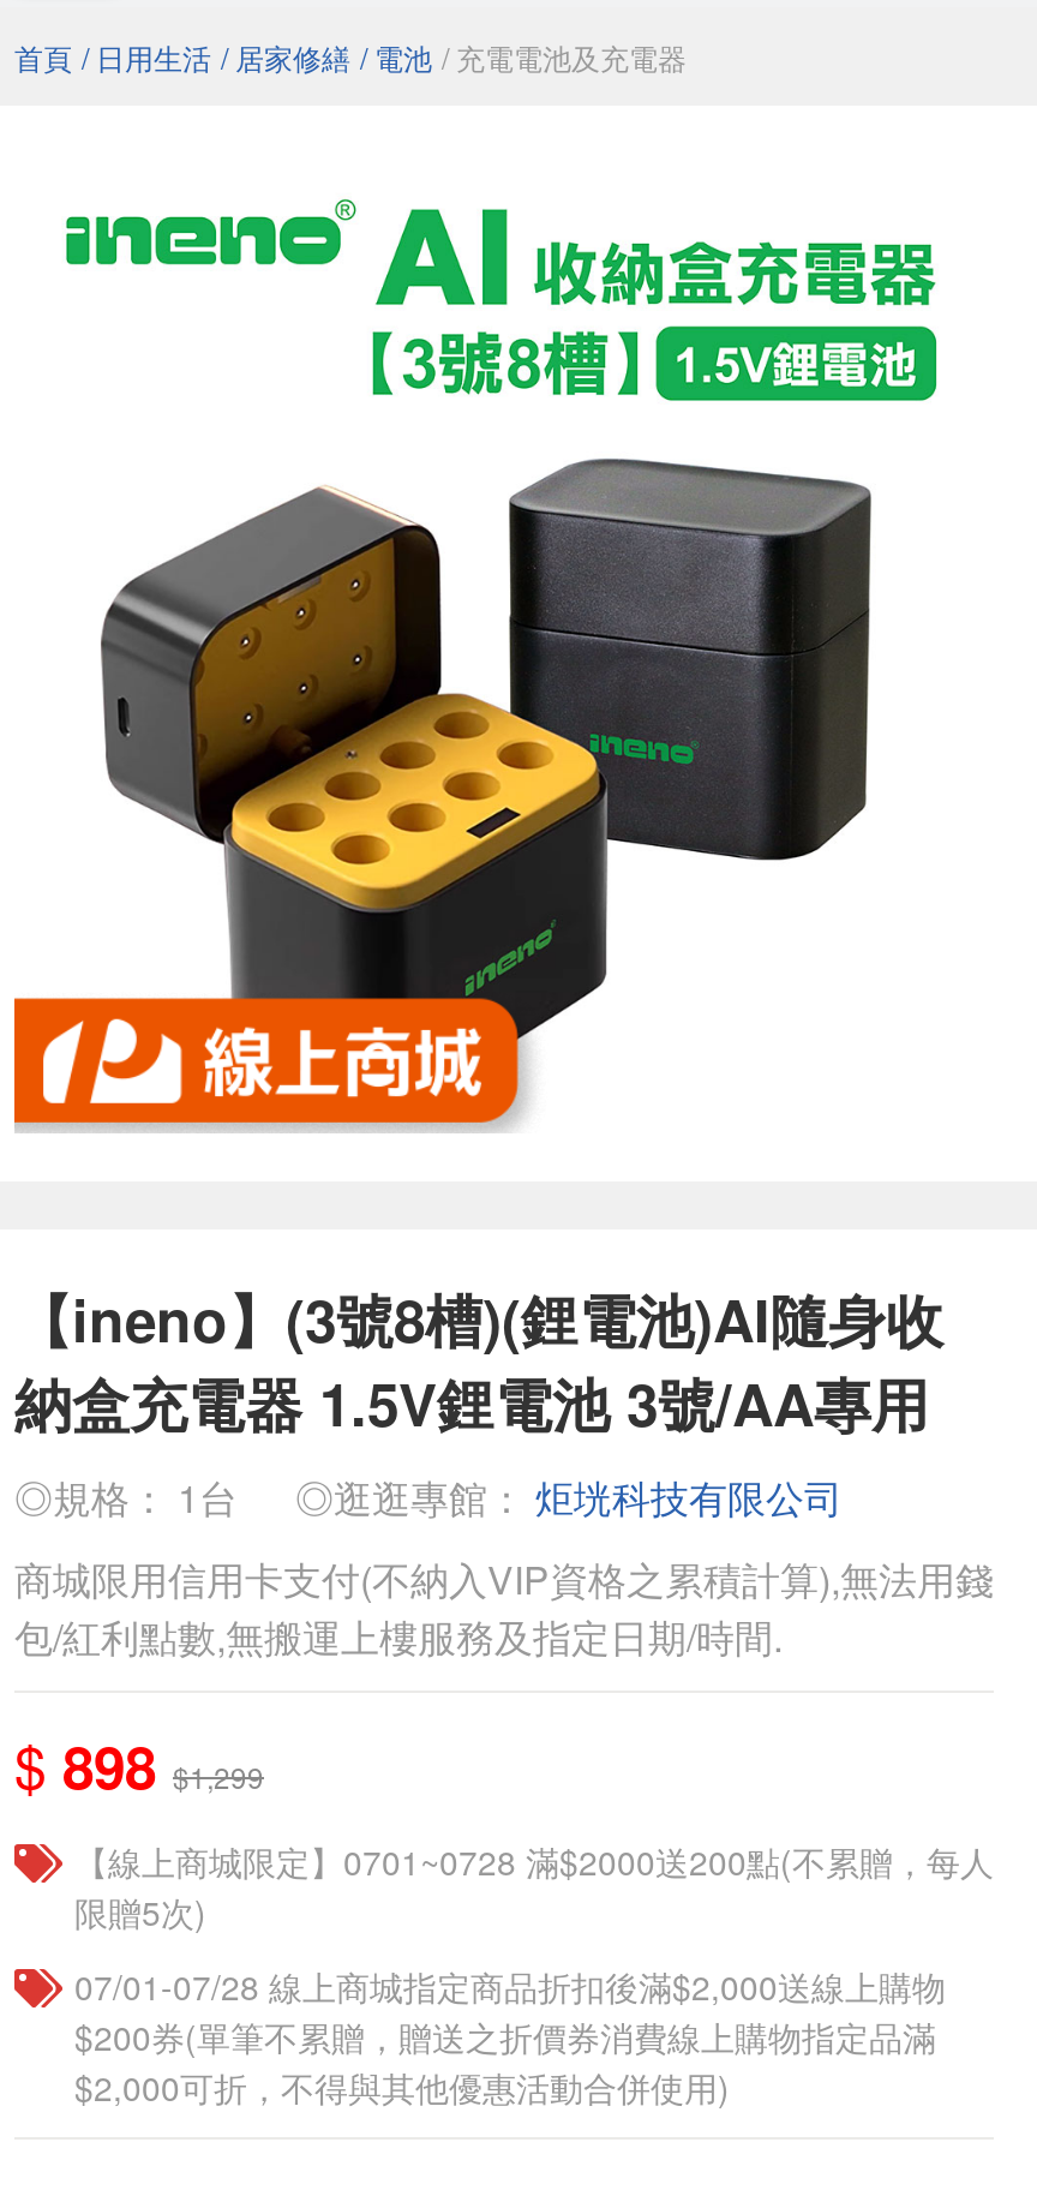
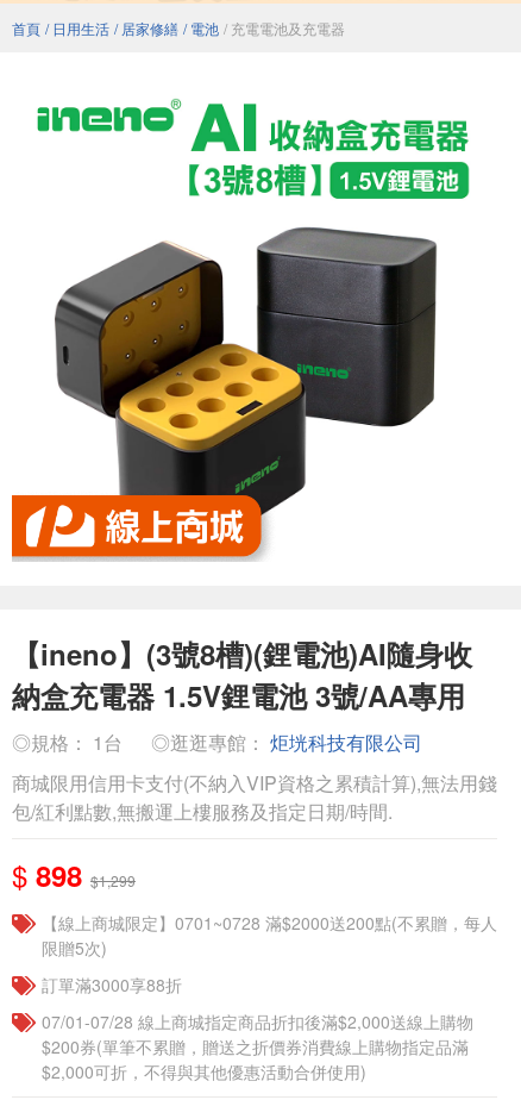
+ 訂單滿3000享88折
